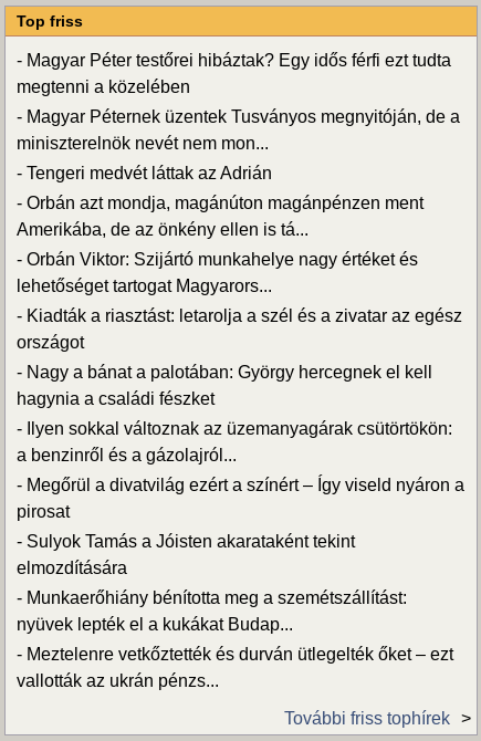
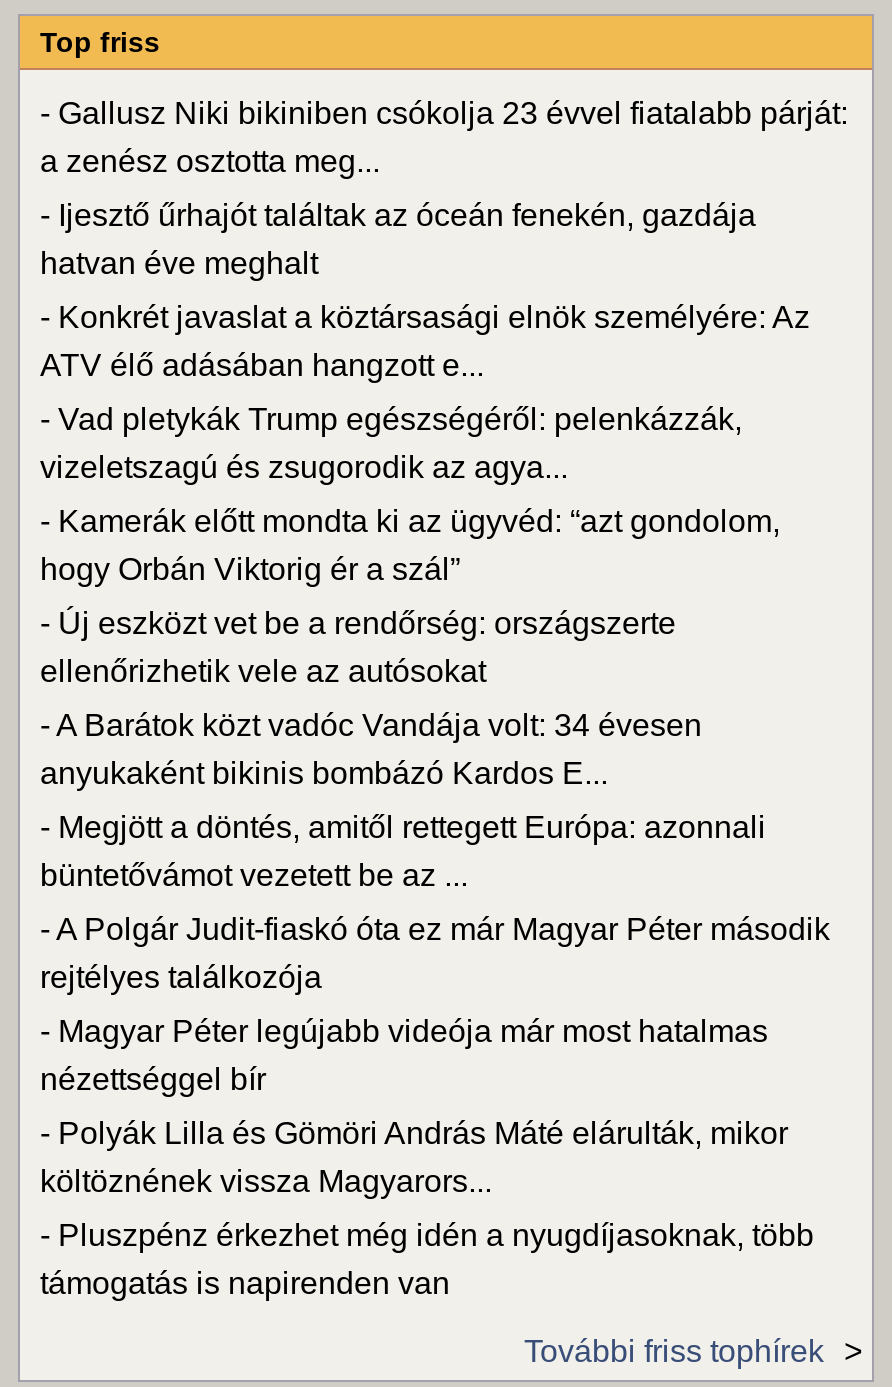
- - Magyar Péter testőrei hibáztak? Egy idős férfi ezt tudta
- megtenni a közelében
+ - Gallusz Niki bikiniben csókolja 23 évvel fiatalabb párját:
+ a zenész osztotta meg...

- - Magyar Péternek üzentek Tusványos megnyitóján, de a
- miniszterelnök nevét nem mon...
+ - Ijesztő űrhajót találtak az óceán fenekén, gazdája
+ hatvan éve meghalt

- - Tengeri medvét láttak az Adrián
+ - Konkrét javaslat a köztársasági elnök személyére: Az
+ ATV élő adásában hangzott e...

- - Orbán azt mondja, magánúton magánpénzen ment
- Amerikába, de az önkény ellen is tá...
+ - Vad pletykák Trump egészségéről: pelenkázzák,
+ vizeletszagú és zsugorodik az agya...

- - Orbán Viktor: Szijártó munkahelye nagy értéket és
- lehetőséget tartogat Magyarors...
+ - Kamerák előtt mondta ki az ügyvéd: “azt gondolom,
+ hogy Orbán Viktorig ér a szál”

- - Kiadták a riasztást: letarolja a szél és a zivatar az egész
- országot
+ - Új eszközt vet be a rendőrség: országszerte
+ ellenőrizhetik vele az autósokat

- - Nagy a bánat a palotában: György hercegnek el kell
- hagynia a családi fészket
+ - A Barátok közt vadóc Vandája volt: 34 évesen
+ anyukaként bikinis bombázó Kardos E...

- - Ilyen sokkal változnak az üzemanyagárak csütörtökön:
- a benzinről és a gázolajról...
+ - Megjött a döntés, amitől rettegett Európa: azonnali
+ büntetővámot vezetett be az ...

- - Megőrül a divatvilág ezért a színért – Így viseld nyáron a
- pirosat
+ - A Polgár Judit-fiaskó óta ez már Magyar Péter második
+ rejtélyes találkozója

- - Sulyok Tamás a Jóisten akarataként tekint
- elmozdítására
+ - Magyar Péter legújabb videója már most hatalmas
+ nézettséggel bír

- - Munkaerőhiány bénította meg a szemétszállítást:
- nyüvek lepték el a kukákat Budap...
+ - Polyák Lilla és Gömöri András Máté elárulták, mikor
+ költöznének vissza Magyarors...

- - Meztelenre vetkőztették és durván ütlegelték őket – ezt
- vallották az ukrán pénzs...
+ - Pluszpénz érkezhet még idén a nyugdíjasoknak, több
+ támogatás is napirenden van
